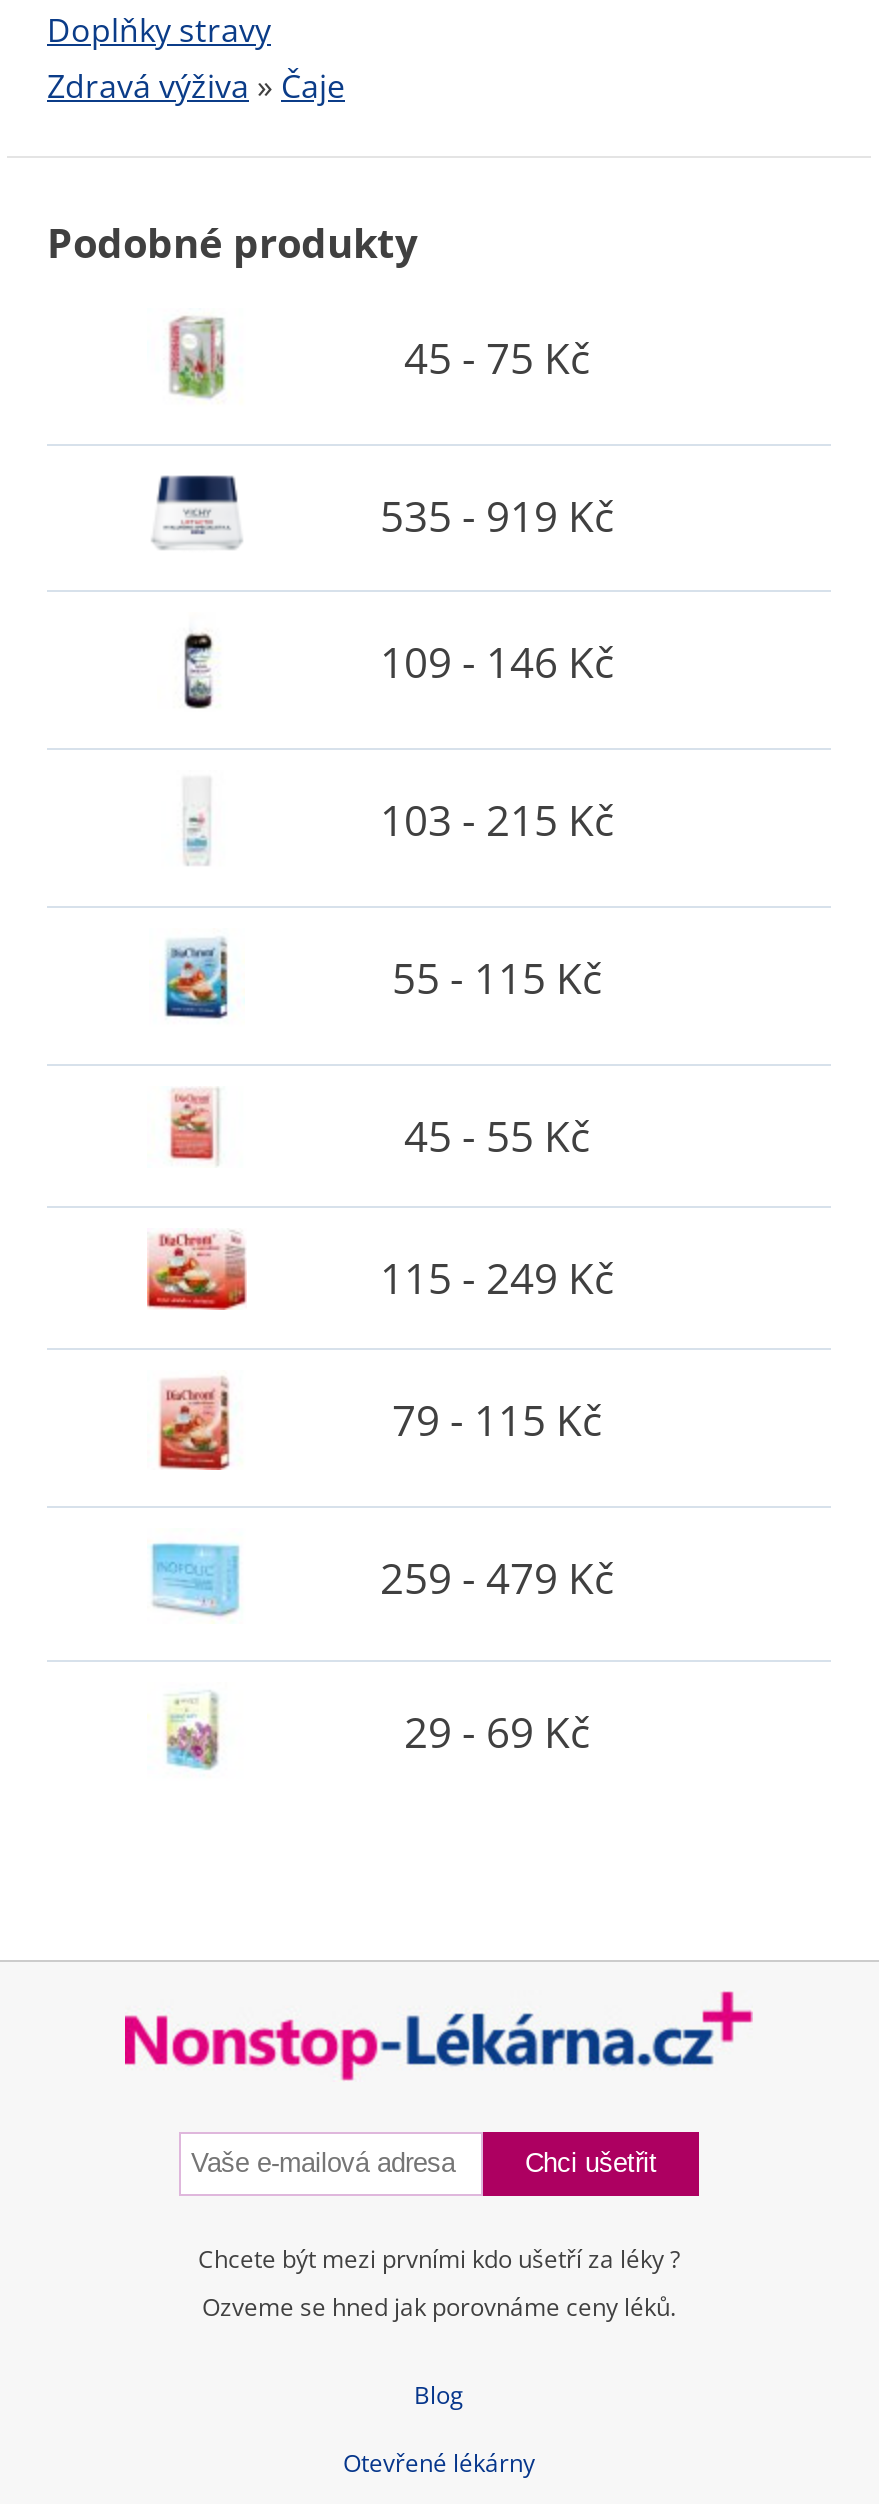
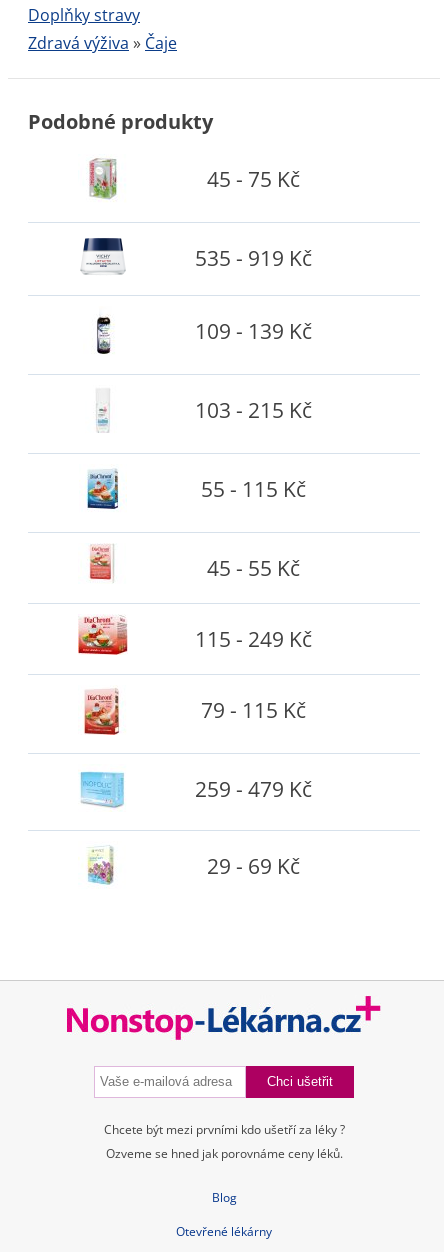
- 109 - 146 Kč
+ 109 - 139 Kč
